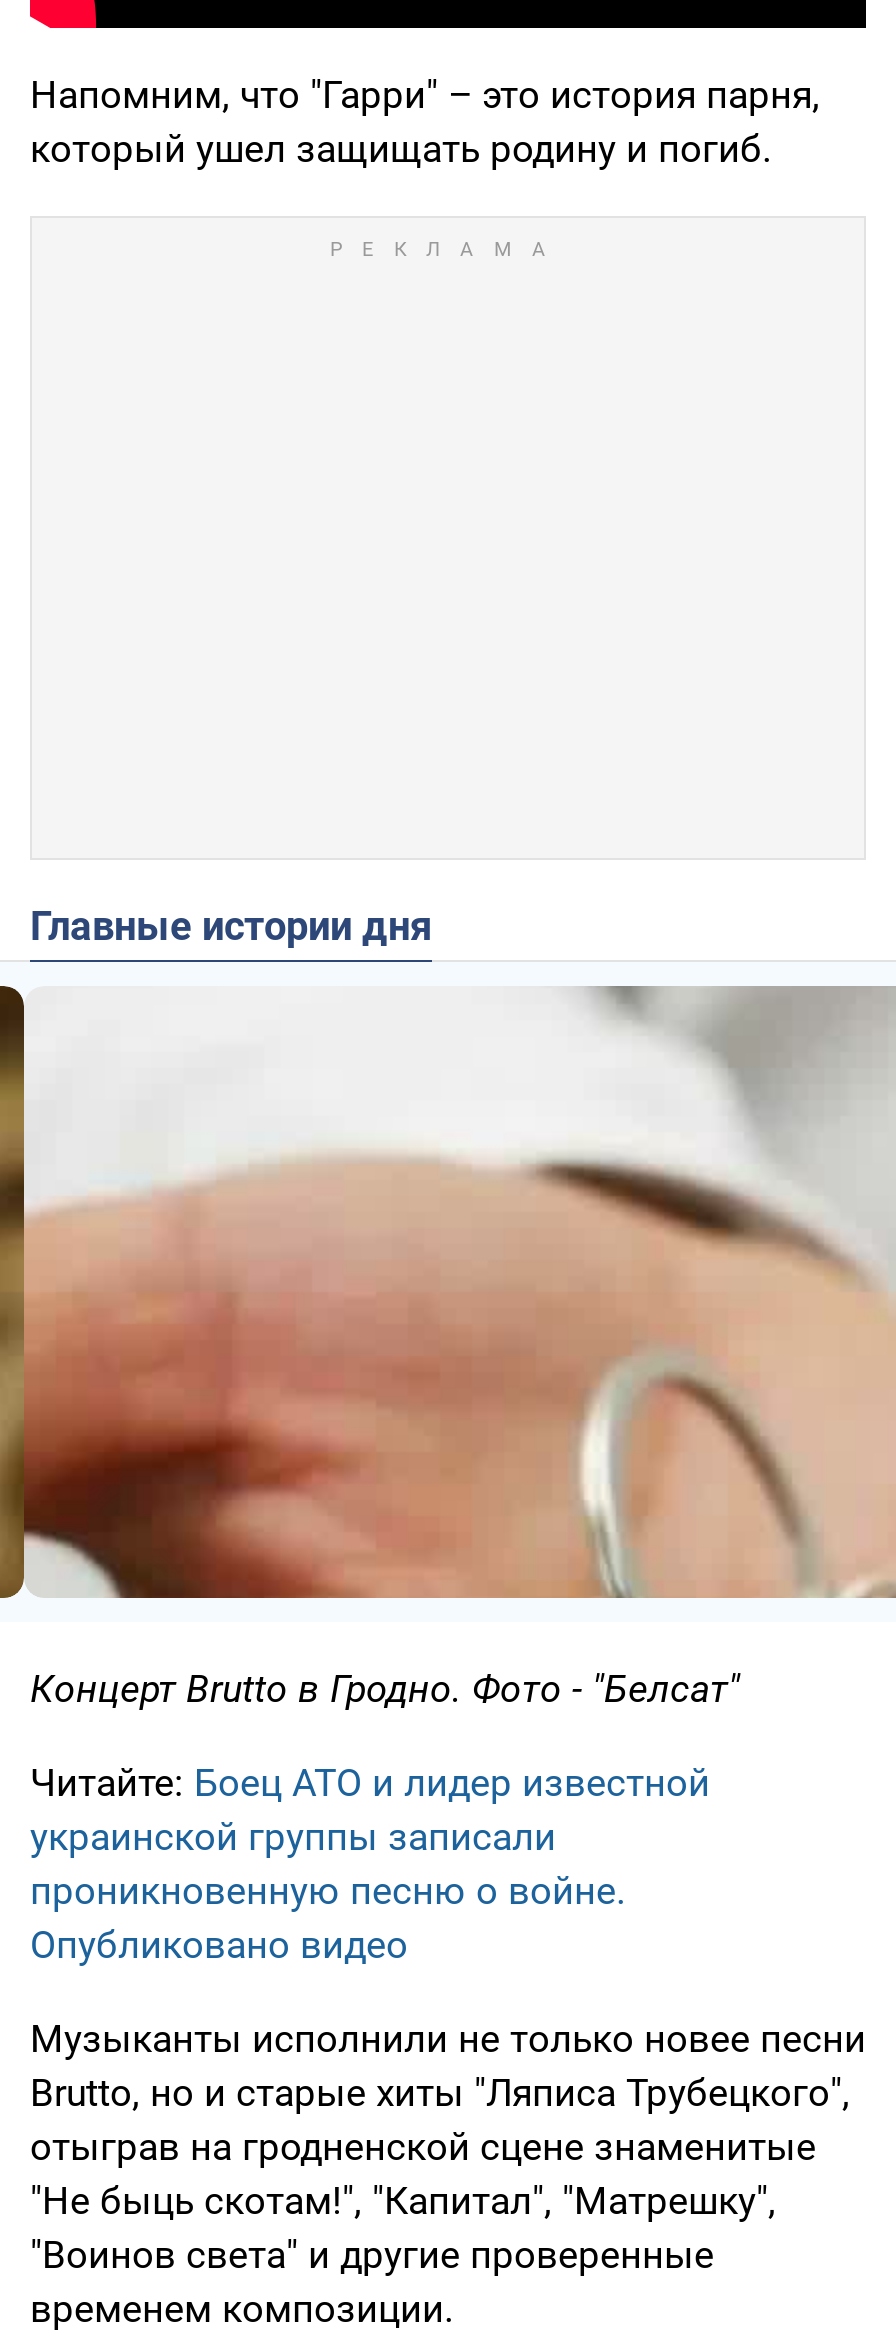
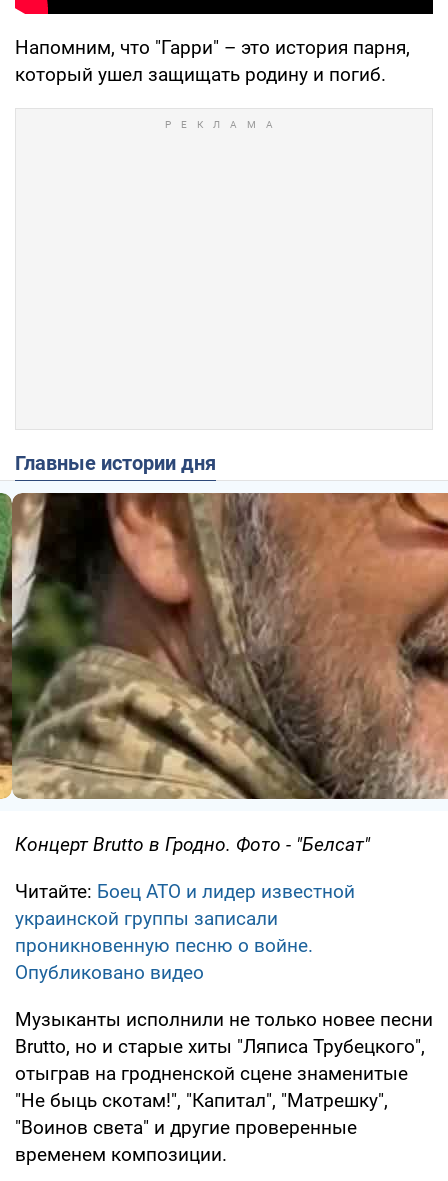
- [image]
+ [image]
